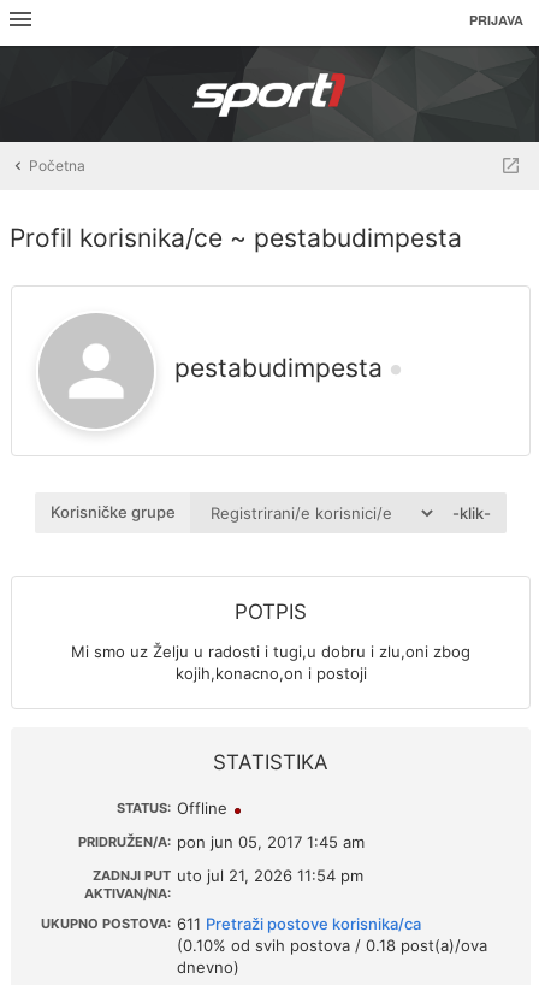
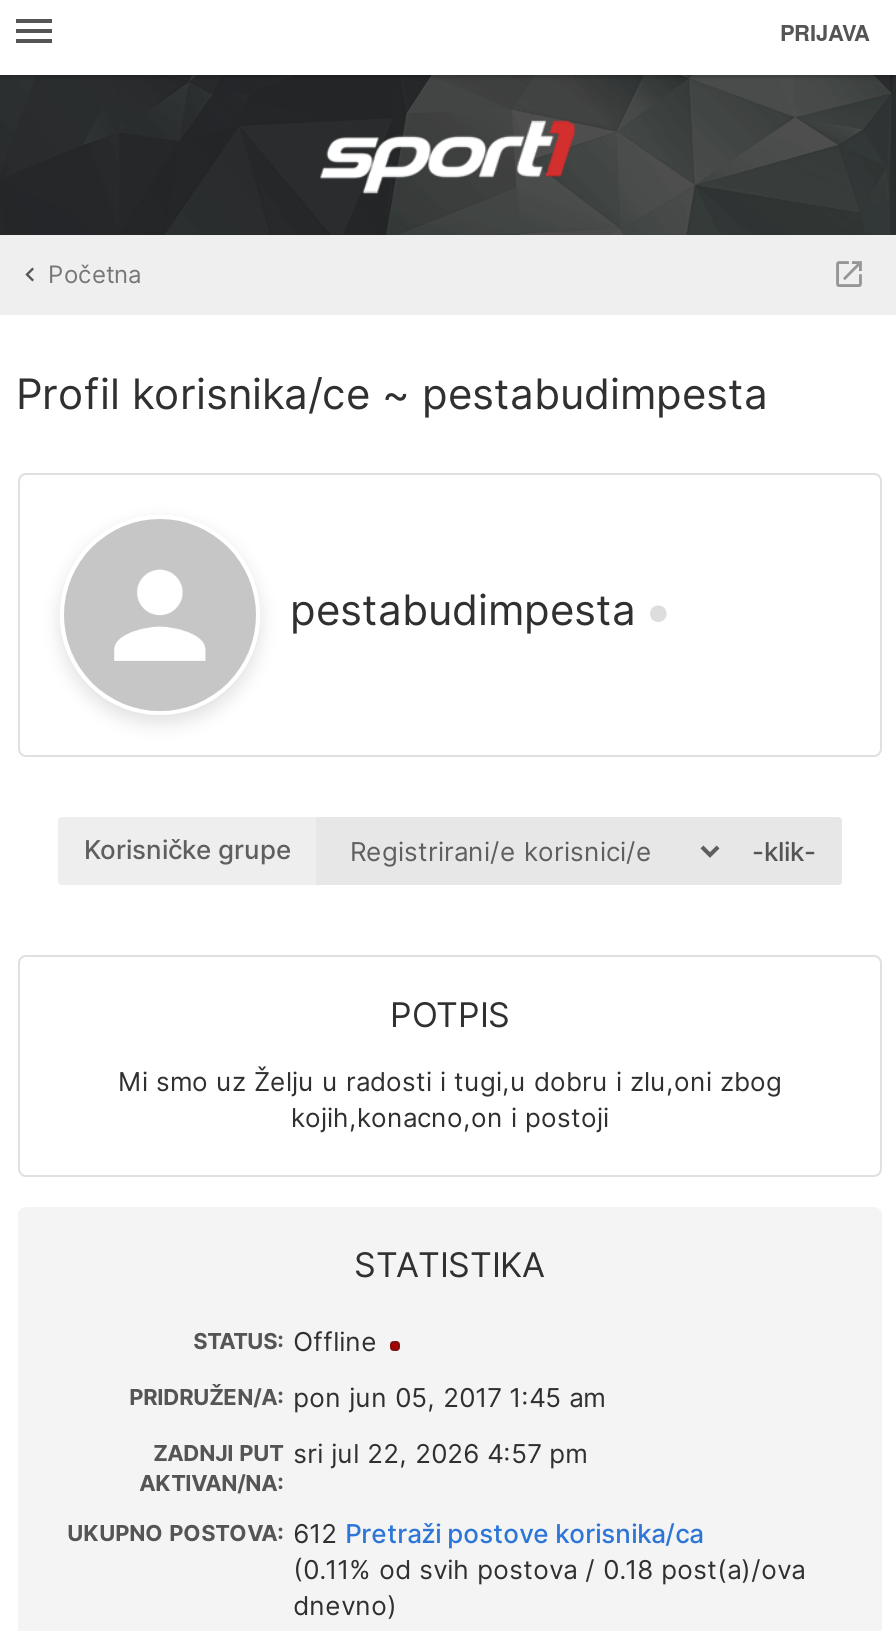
- ZADNJI PUT uto jul 21, 2026 11:54 pm
+ ZADNJI PUT sri jul 22, 2026 4:57 pm

- UKUPNO POSTOVA: 611 Pretraži postove korisnika/ca
+ UKUPNO POSTOVA: 612 Pretraži postove korisnika/ca

- (0.10% od svih postova / 0.18 post(a)/ova
+ (0.11% od svih postova / 0.18 post(a)/ova
